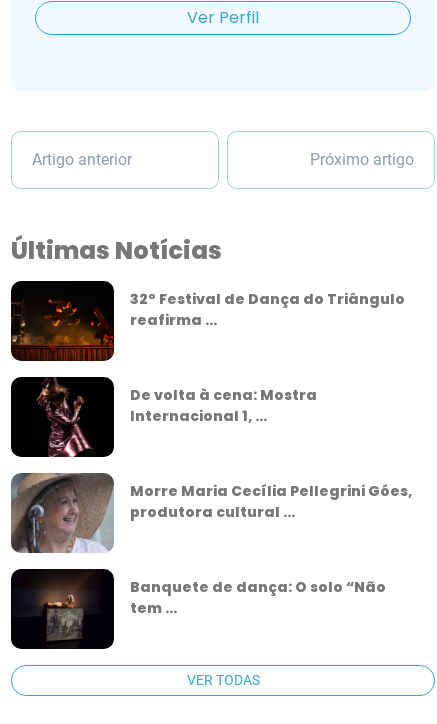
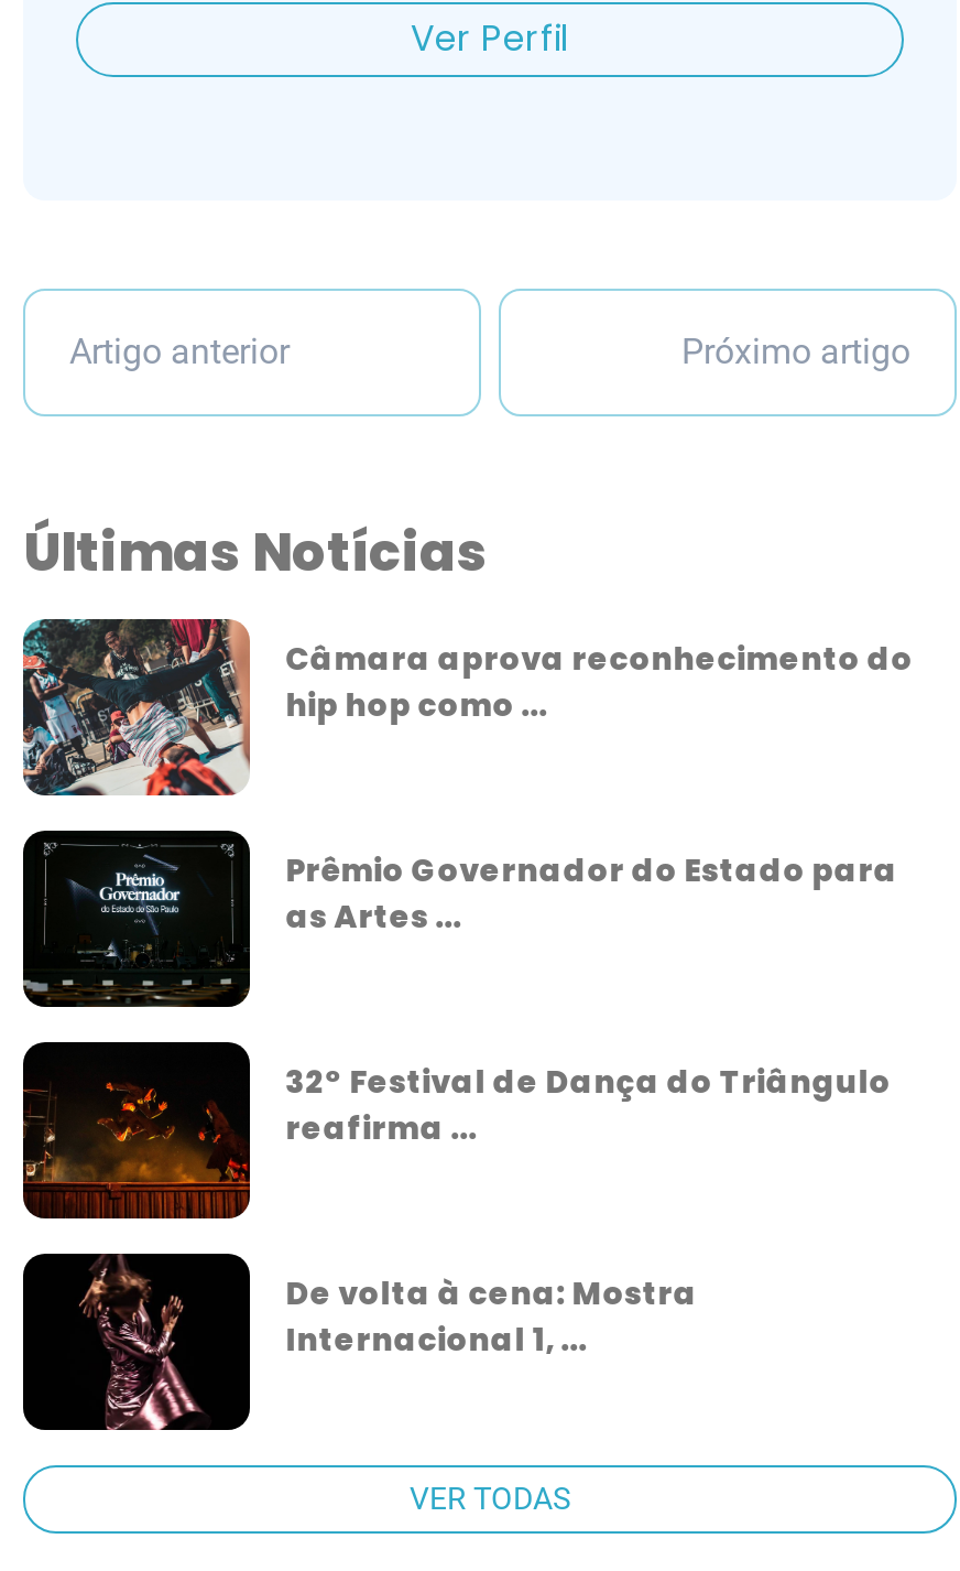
+ [image]
+ Câmara aprova reconhecimento do
+ hip hop como ...

+ [image]
+ Prêmio Governador do Estado para
+ as Artes ...

moved down: [image] | 32º Festival de Dança do Triângulo | reafirma ... | De volta à cena: Mostra | Internacional 1, ...

- [image]
- Morre Maria Cecília Pellegrini Góes,
- produtora cultural ...

- [image]

- Banquete de dança: O solo “Não
- tem ...
